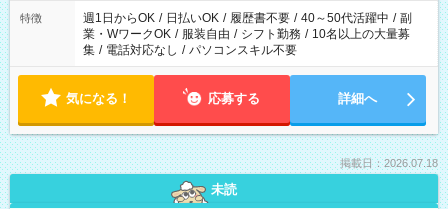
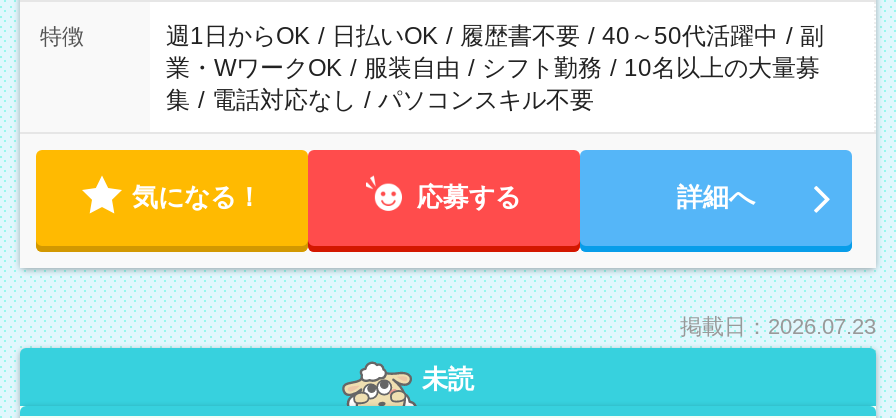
- 掲載日：2026.07.18
+ 掲載日：2026.07.23
